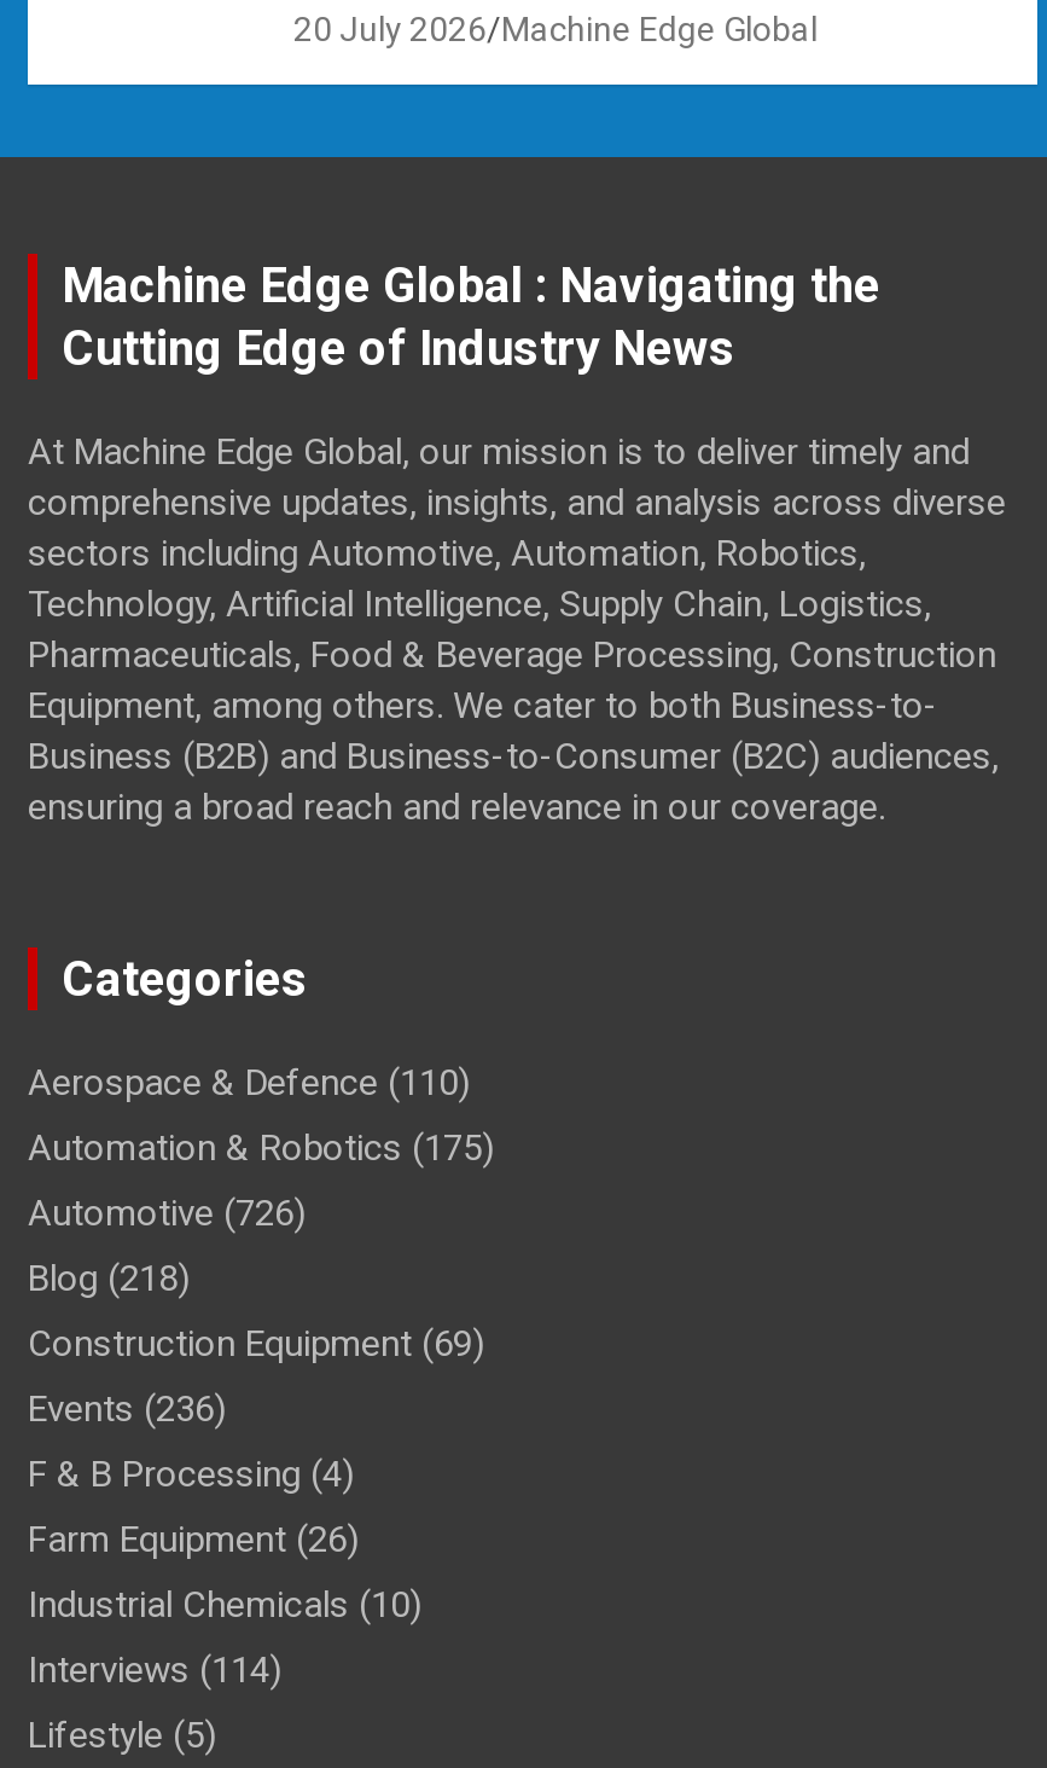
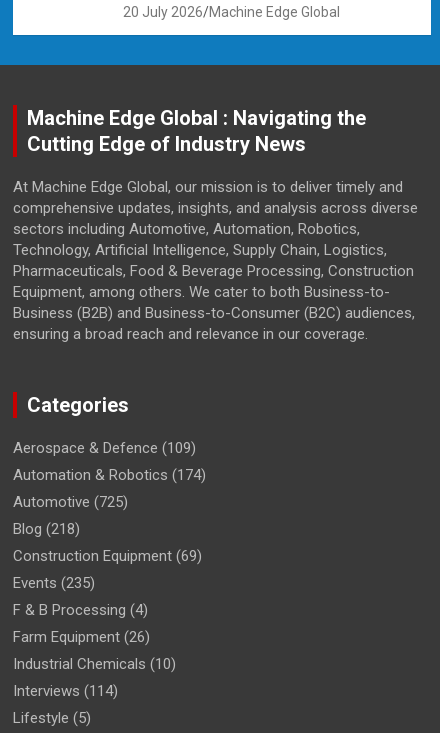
- Aerospace & Defence (110)
+ Aerospace & Defence (109)

- Automation & Robotics (175)
+ Automation & Robotics (174)

- Automotive (726)
+ Automotive (725)

- Events (236)
+ Events (235)
